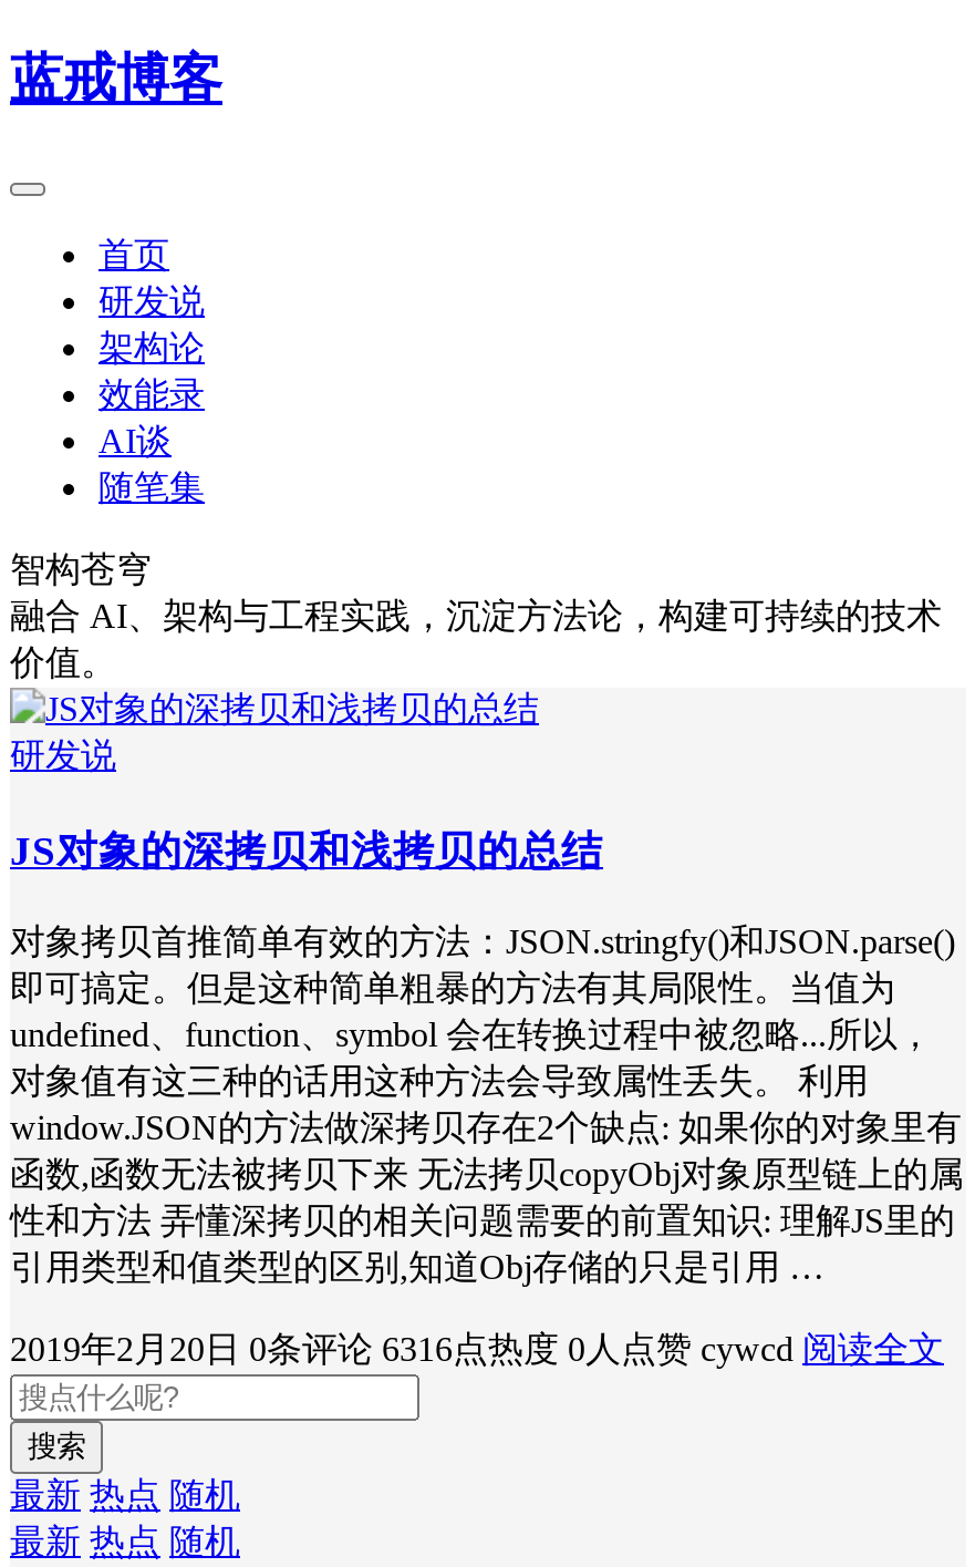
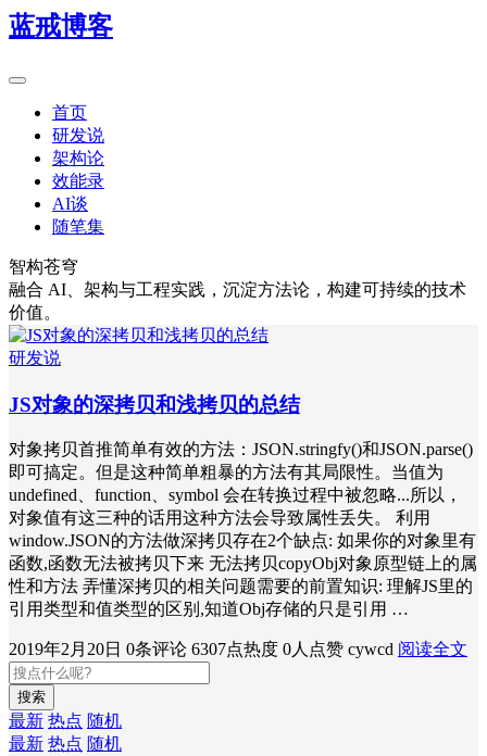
- 2019年2月20日 0条评论 6316点热度 0人点赞 cywcd 阅读全文
+ 2019年2月20日 0条评论 6307点热度 0人点赞 cywcd 阅读全文
